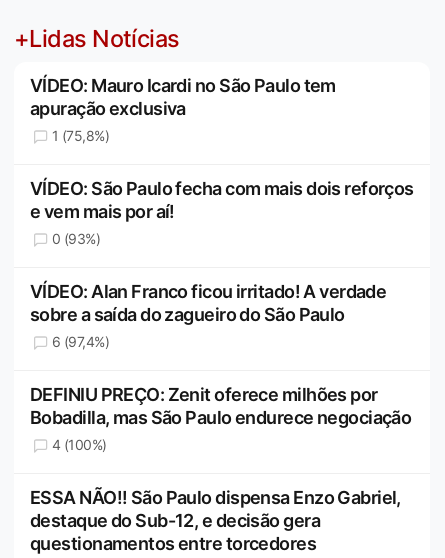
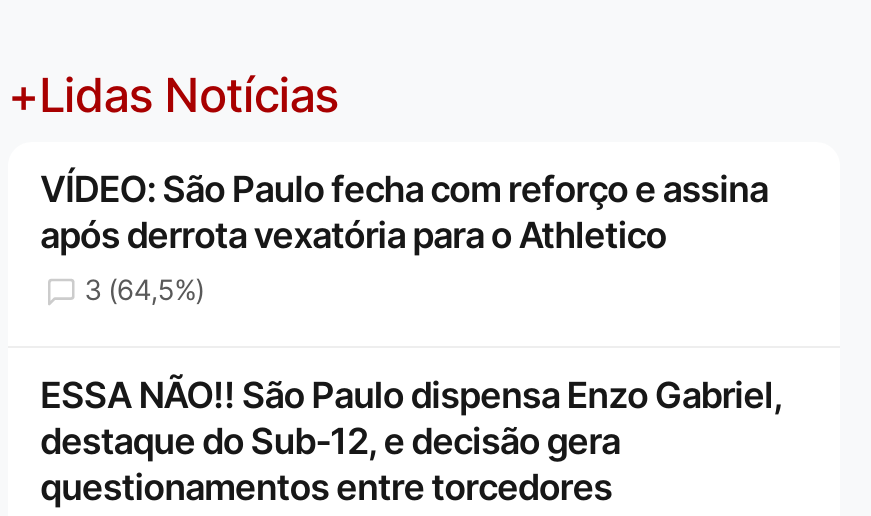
- VÍDEO: Mauro Icardi no São Paulo tem
- apuração exclusiva
- 1 (75,8%)
- VÍDEO: São Paulo fecha com mais dois reforços
- e vem mais por aí!
- 0 (93%)
- VÍDEO: Alan Franco ficou irritado! A verdade
- sobre a saída do zagueiro do São Paulo
- 6 (97,4%)
- DEFINIU PREÇO: Zenit oferece milhões por
- Bobadilla, mas São Paulo endurece negociação
- 4 (100%)
+ VÍDEO: São Paulo fecha com reforço e assina
+ após derrota vexatória para o Athletico
+ 3 (64,5%)
